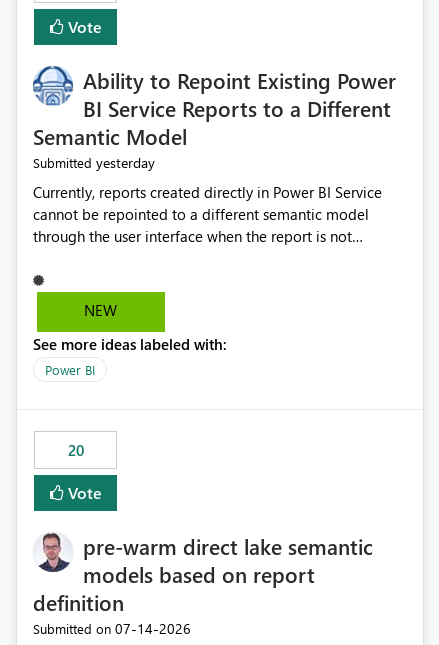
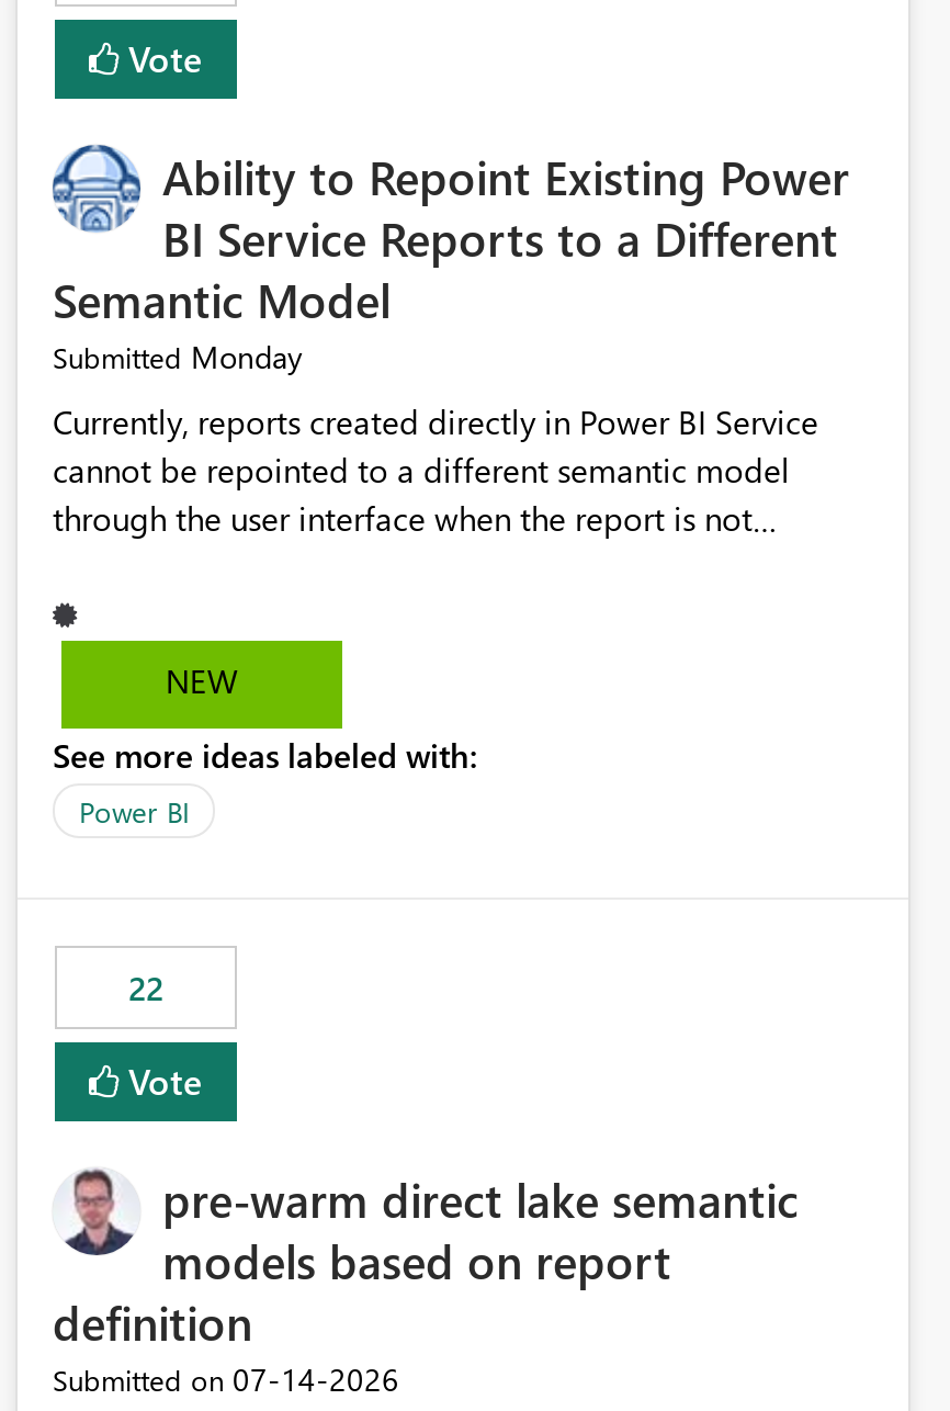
- Submitted yesterday
+ Submitted Monday

- 20
+ 22
